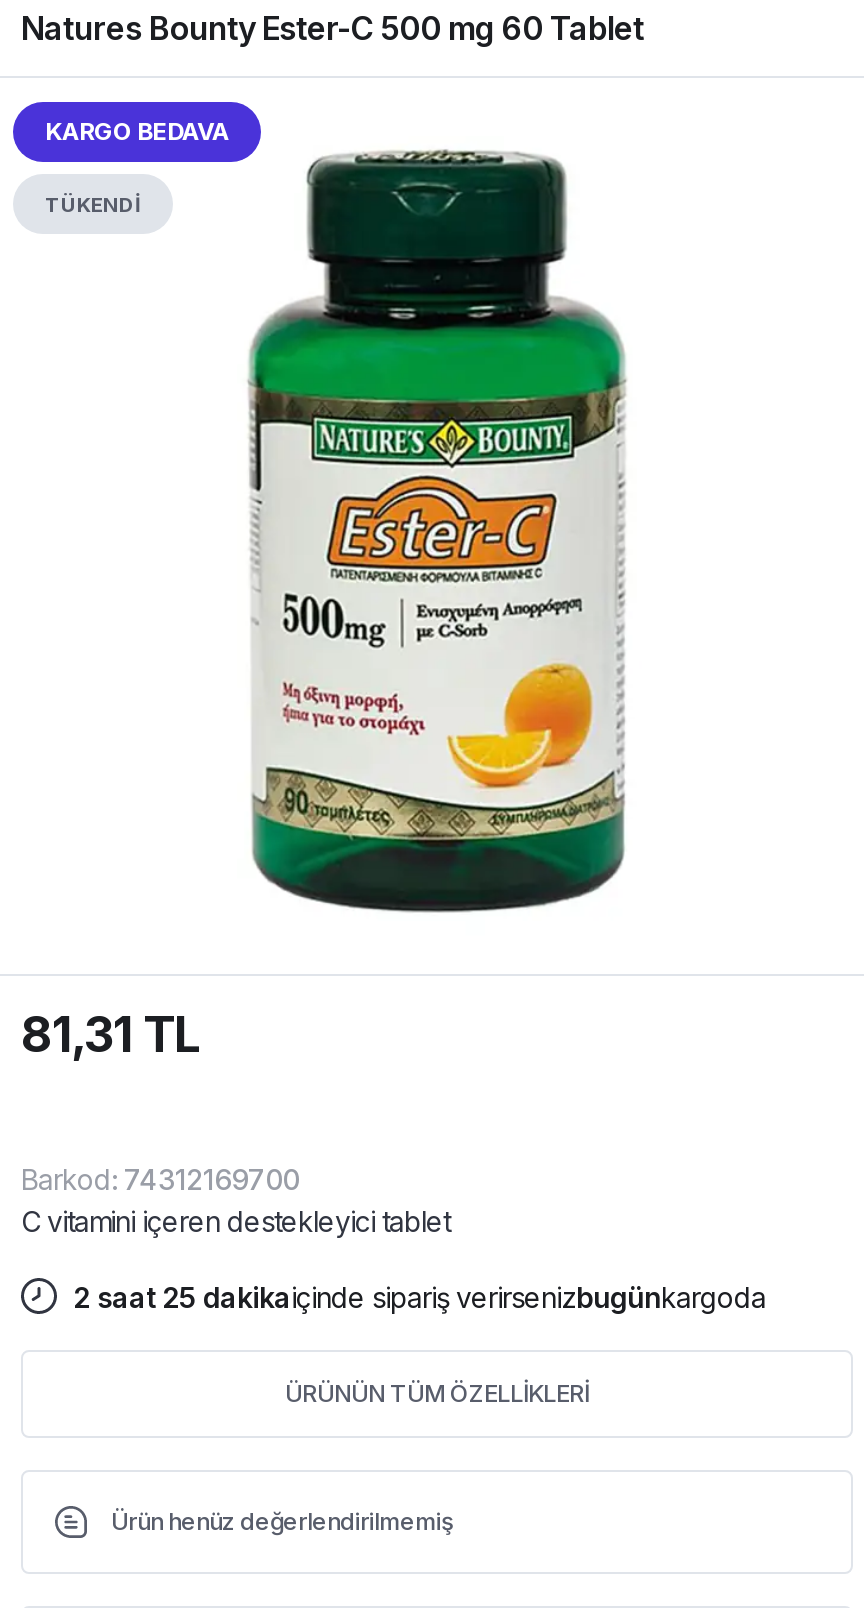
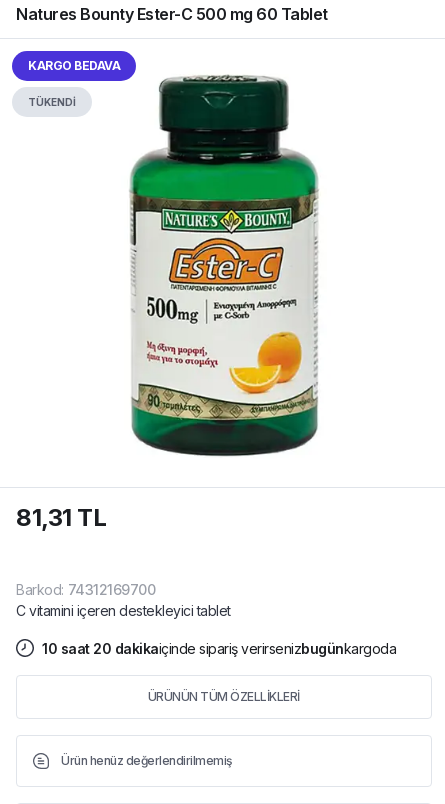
- 2 saat 25 dakikaiçinde sipariş verirsenizbugünkargoda
+ 10 saat 20 dakikaiçinde sipariş verirsenizbugünkargoda
